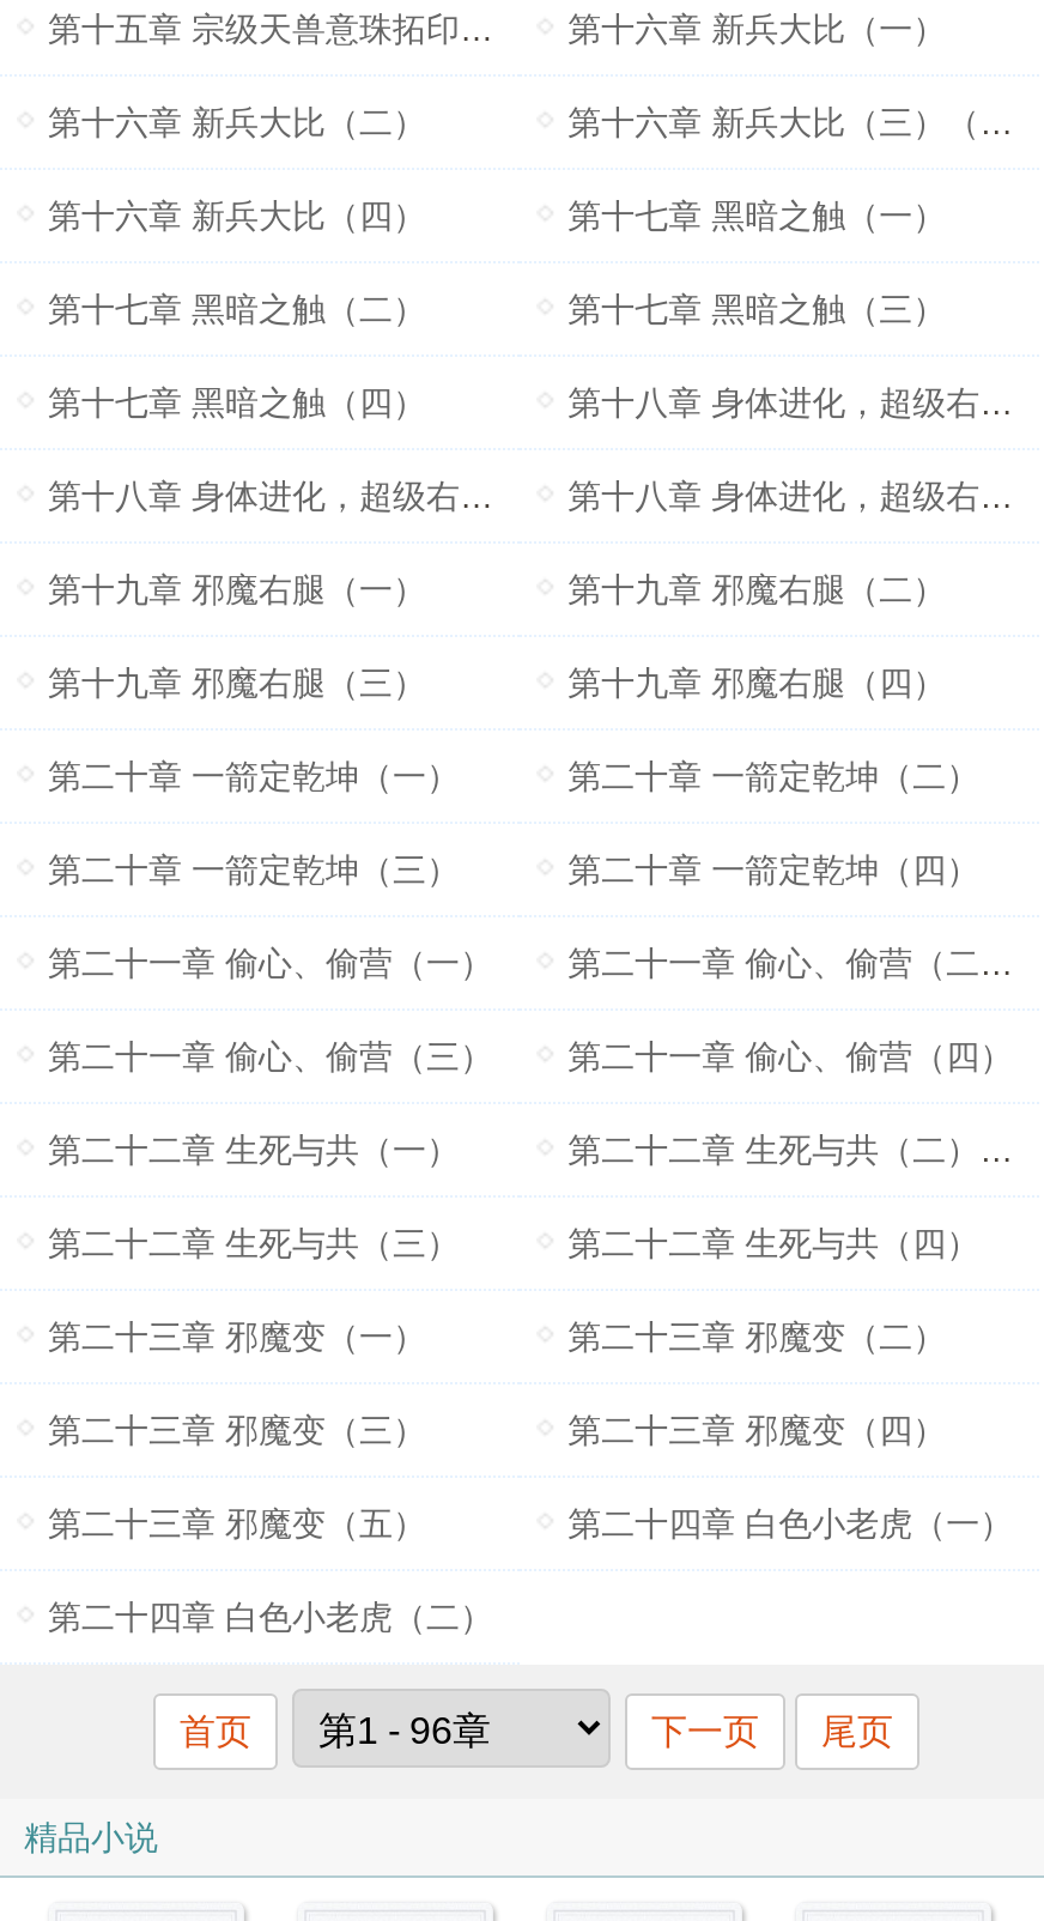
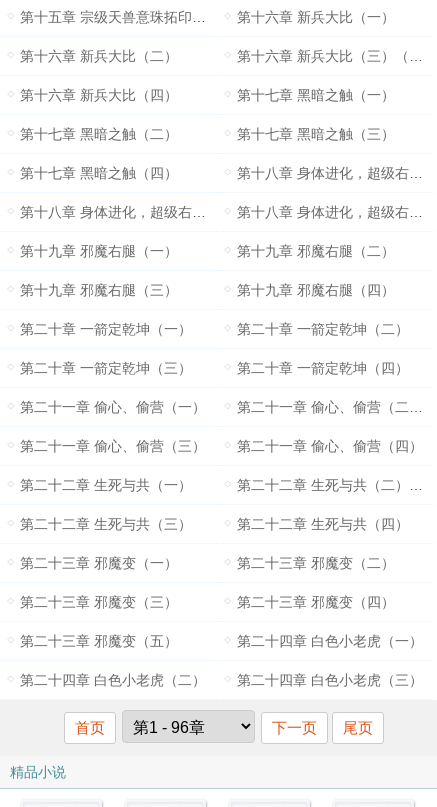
+ 第二十四章 白色小老虎（三）
